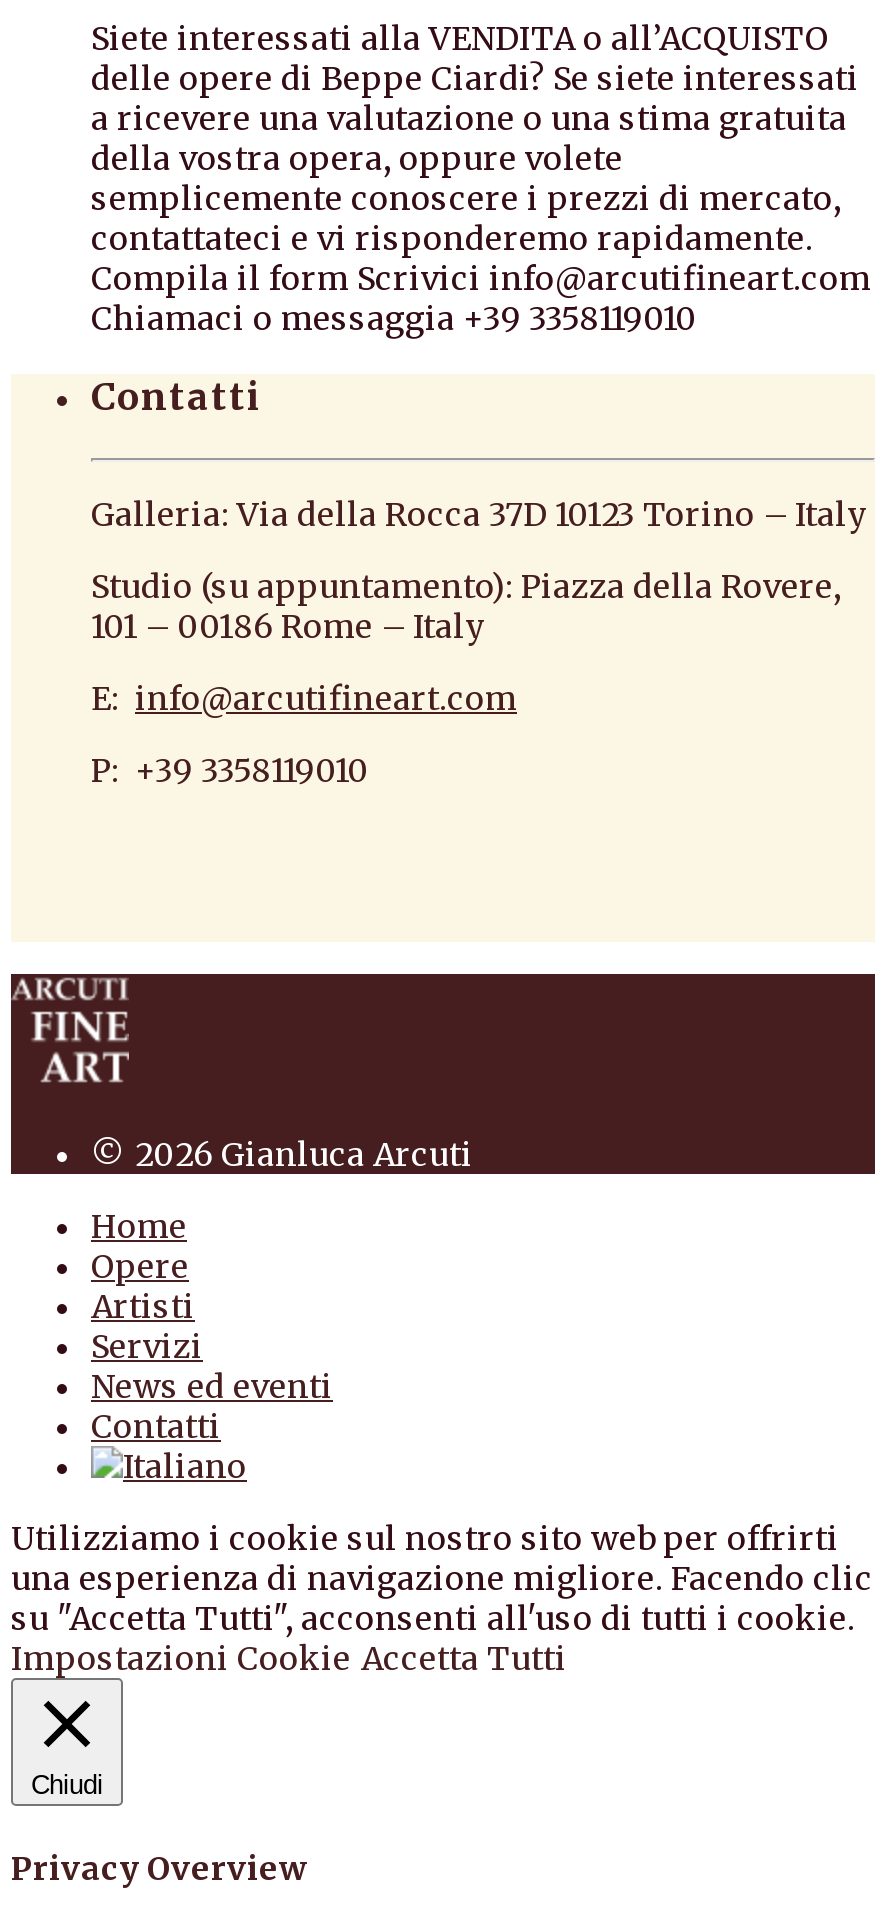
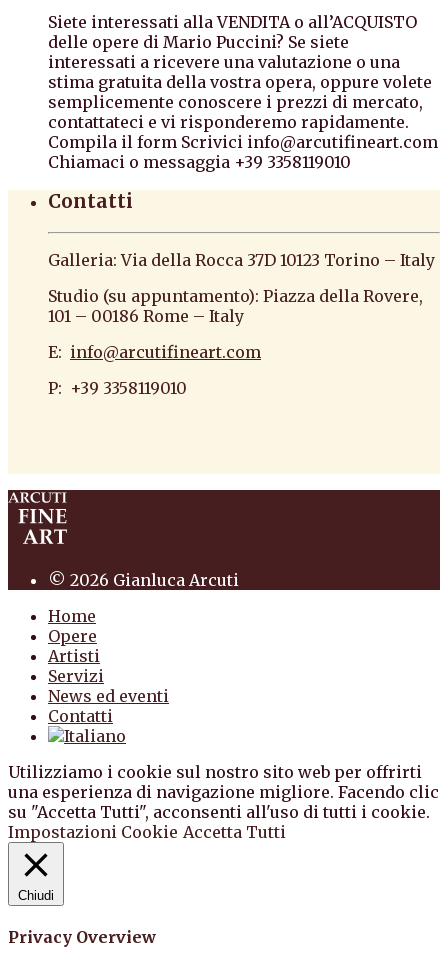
- delle opere di Beppe Ciardi? Se siete interessati
- a ricevere una valutazione o una stima gratuita
- della vostra opera, oppure volete
+ delle opere di Mario Puccini? Se siete
+ interessati a ricevere una valutazione o una
+ stima gratuita della vostra opera, oppure volete
